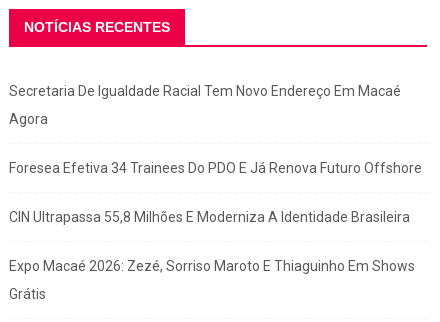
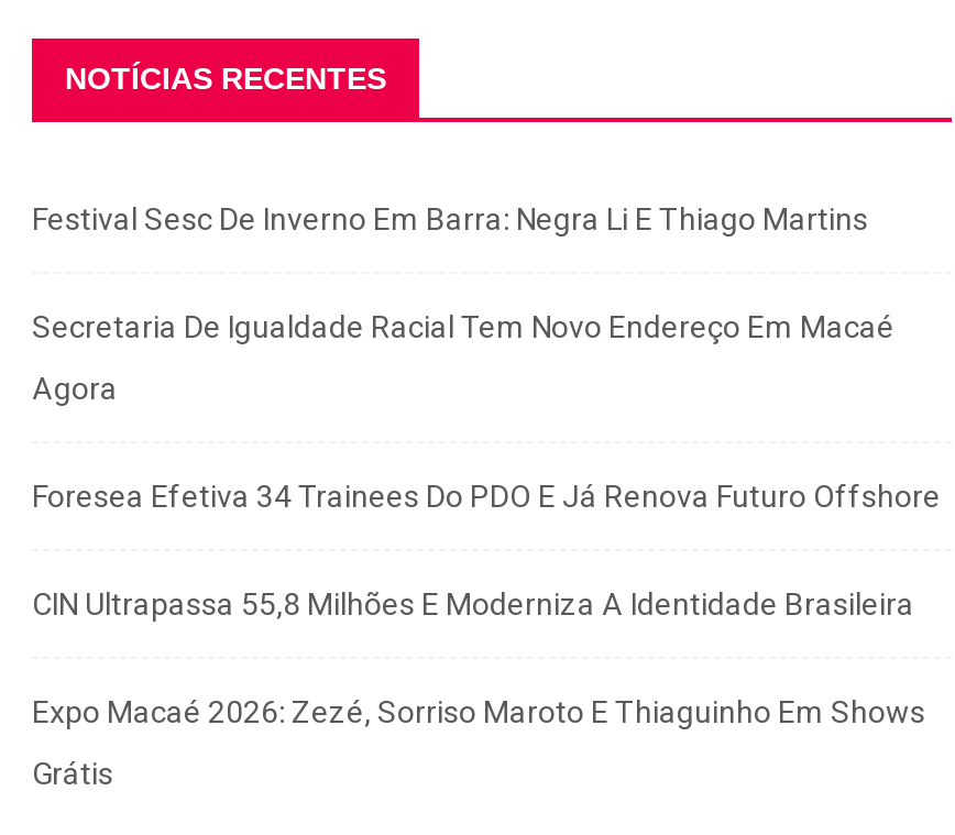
+ Festival Sesc De Inverno Em Barra: Negra Li E Thiago Martins
